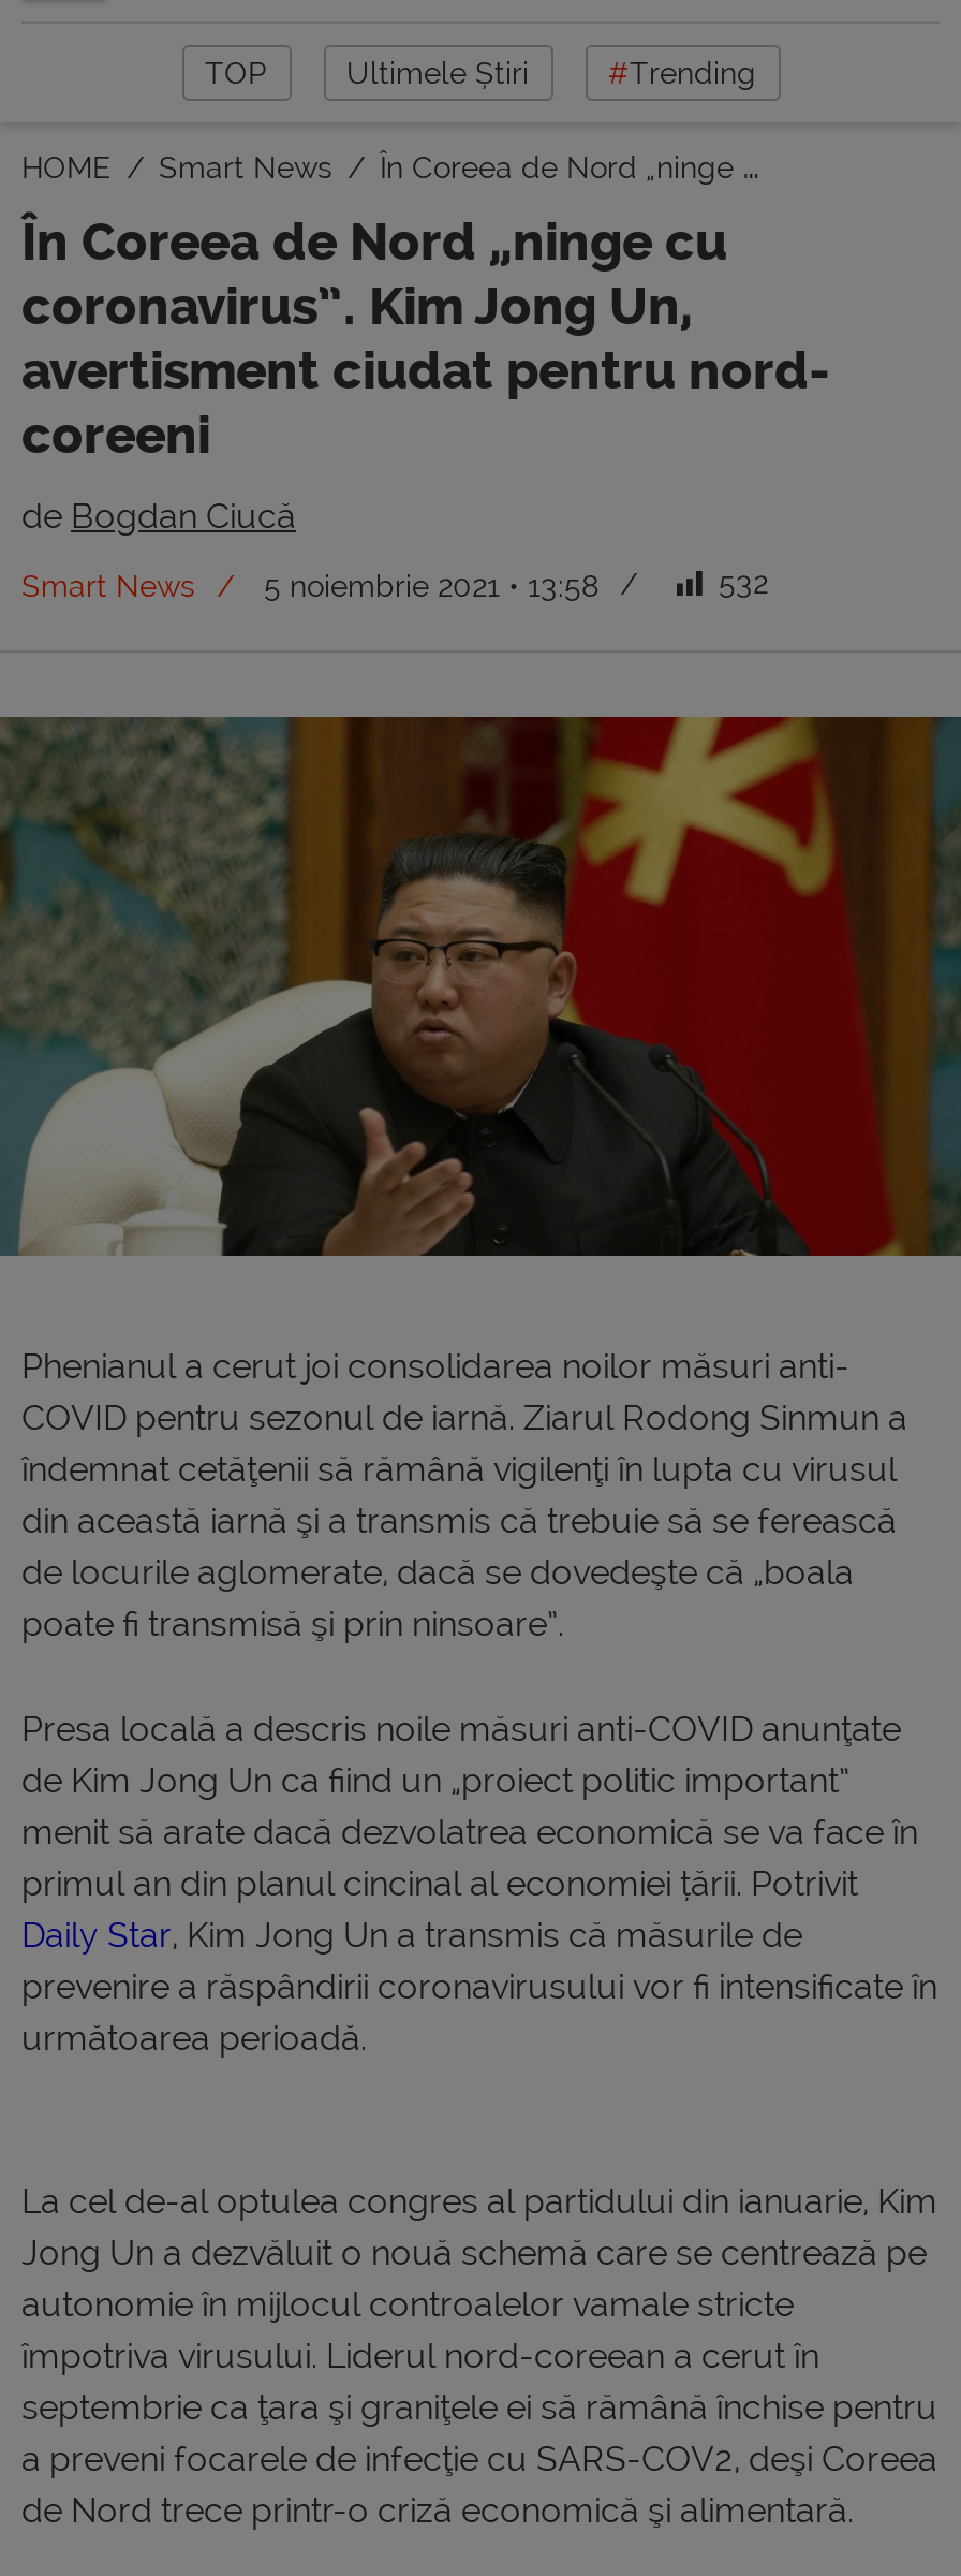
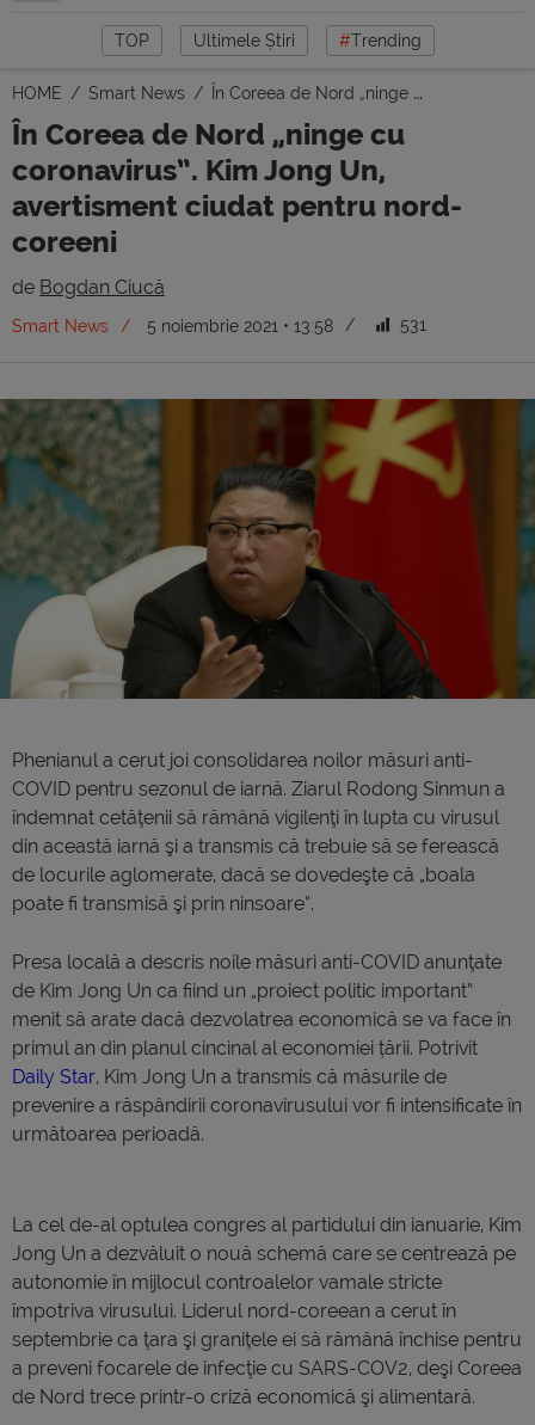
- 532
+ 531
